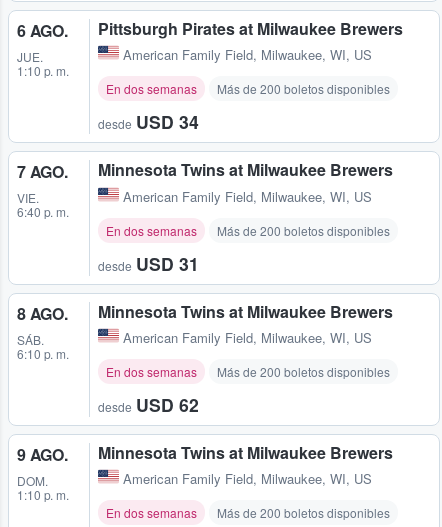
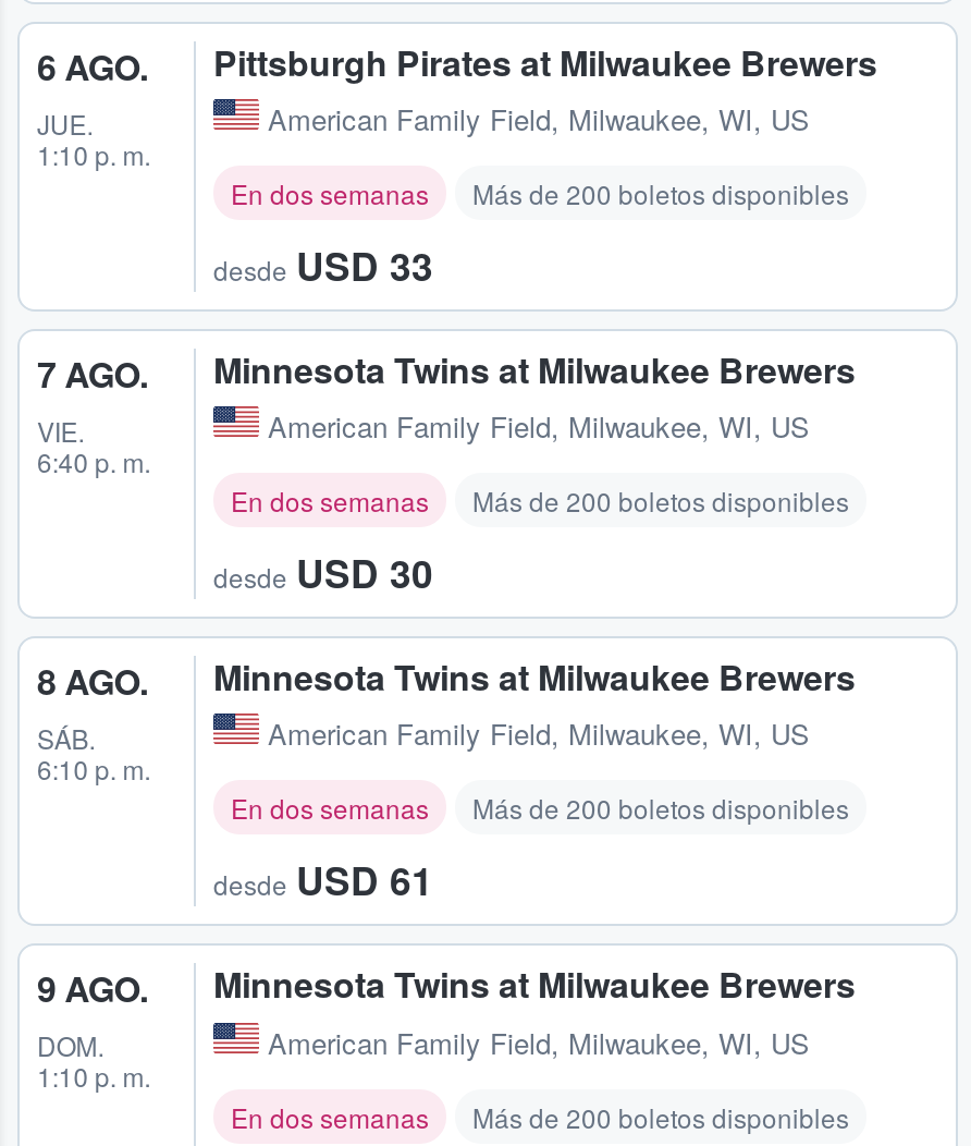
- desde USD 34
+ desde USD 33

- desde USD 31
+ desde USD 30

- desde USD 62
+ desde USD 61
